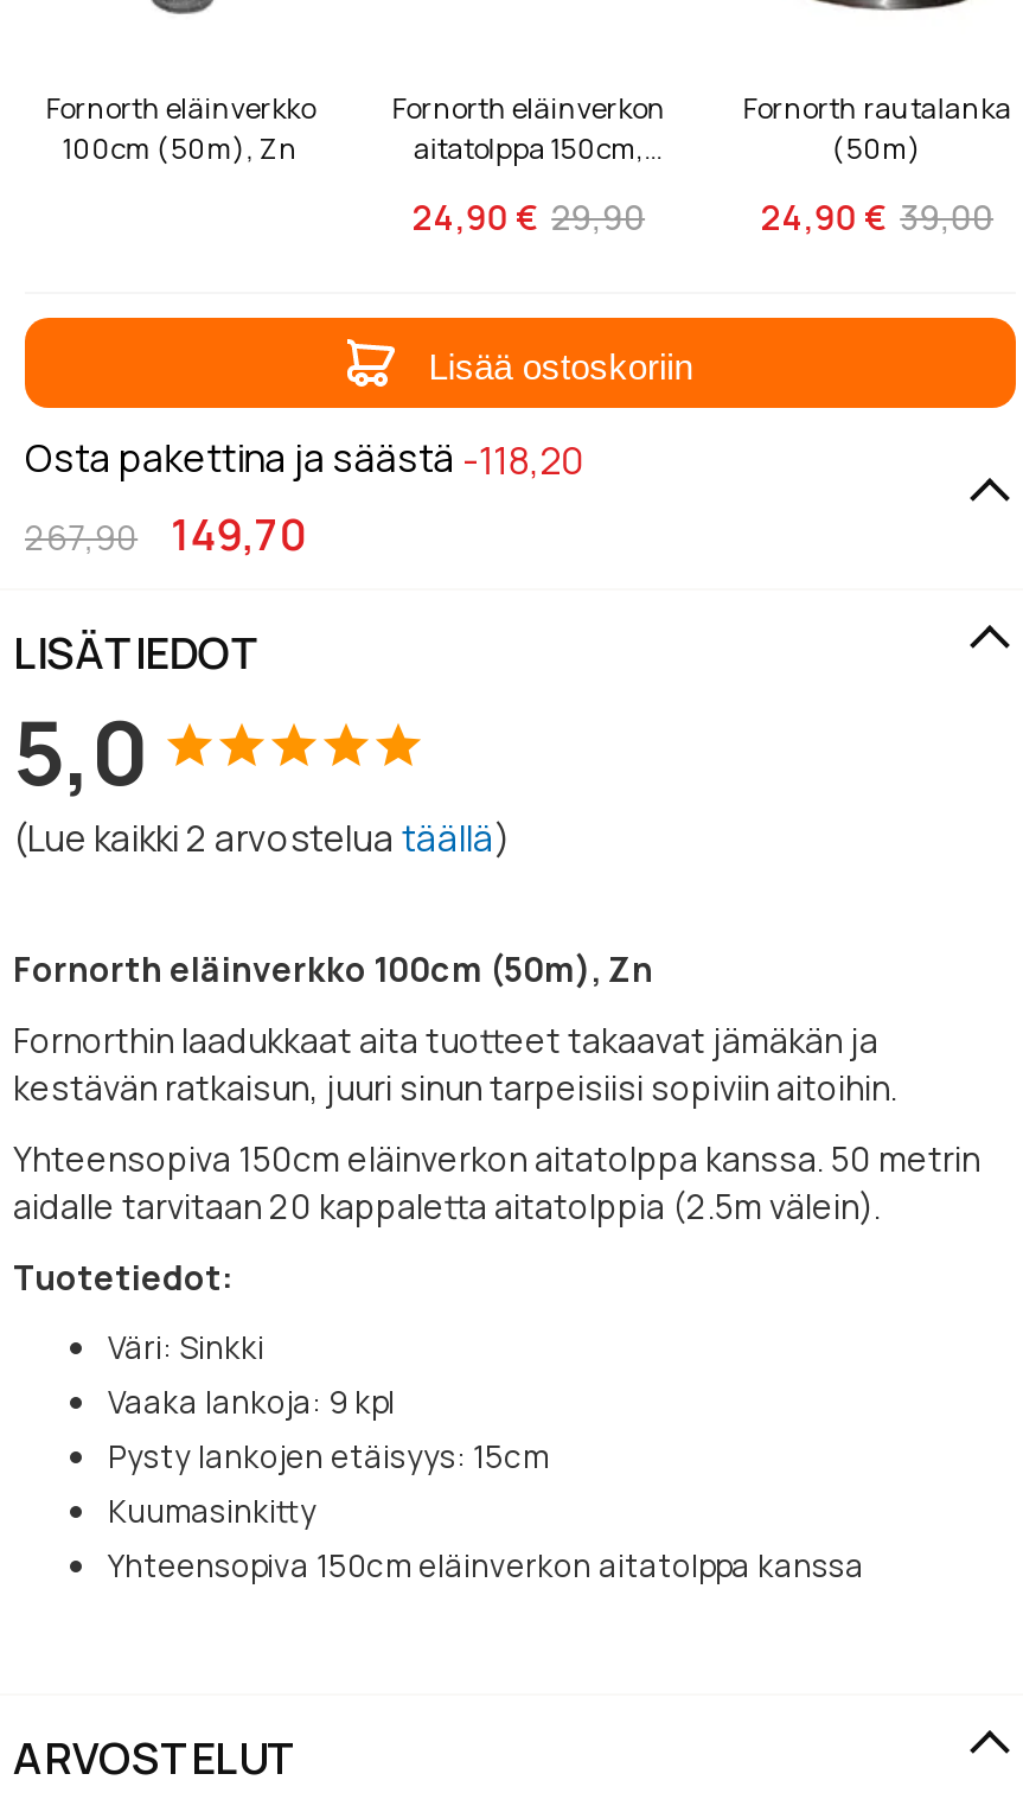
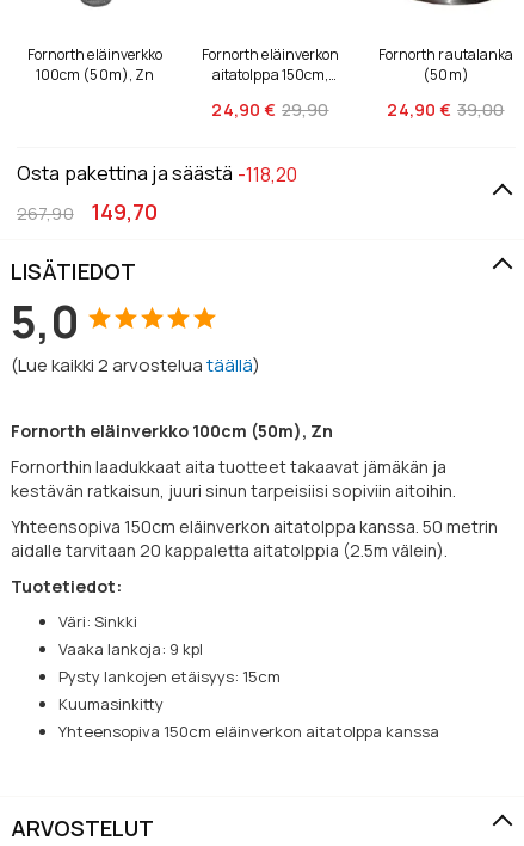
- Lisää ostoskoriin
